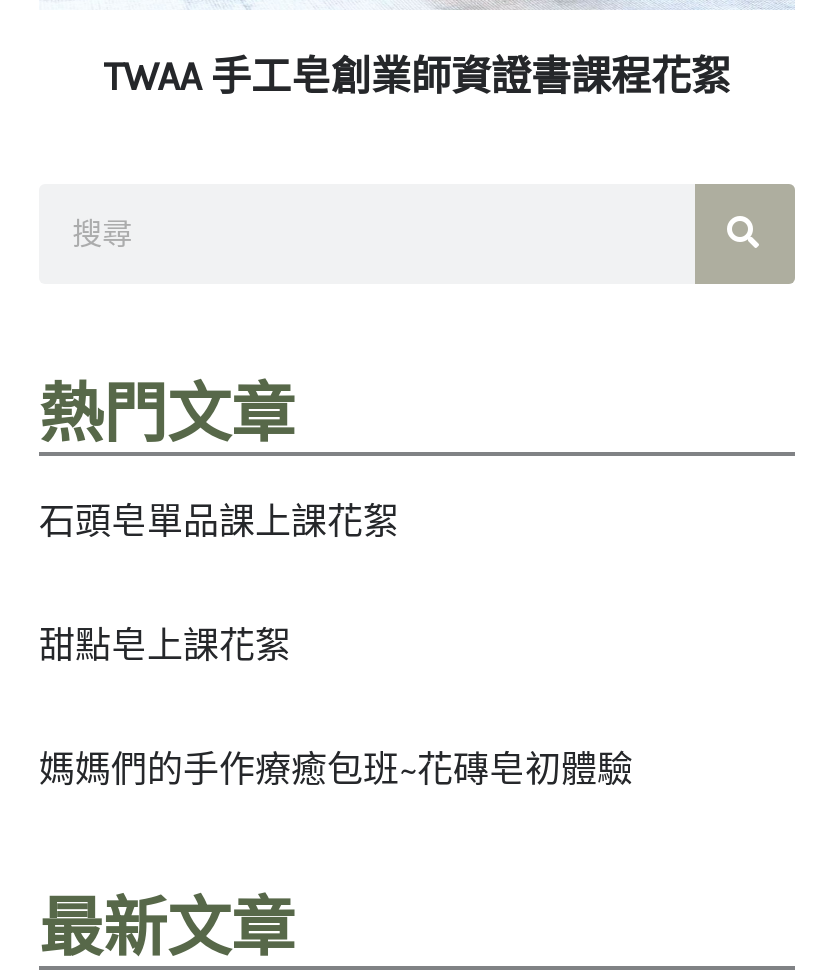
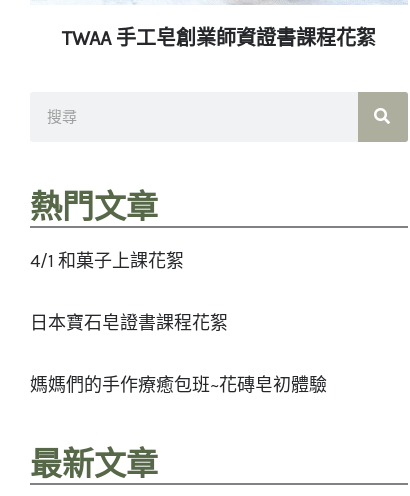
- 石頭皂單品課上課花絮
+ 4/1 和菓子上課花絮

- 甜點皂上課花絮
+ 日本寶石皂證書課程花絮
